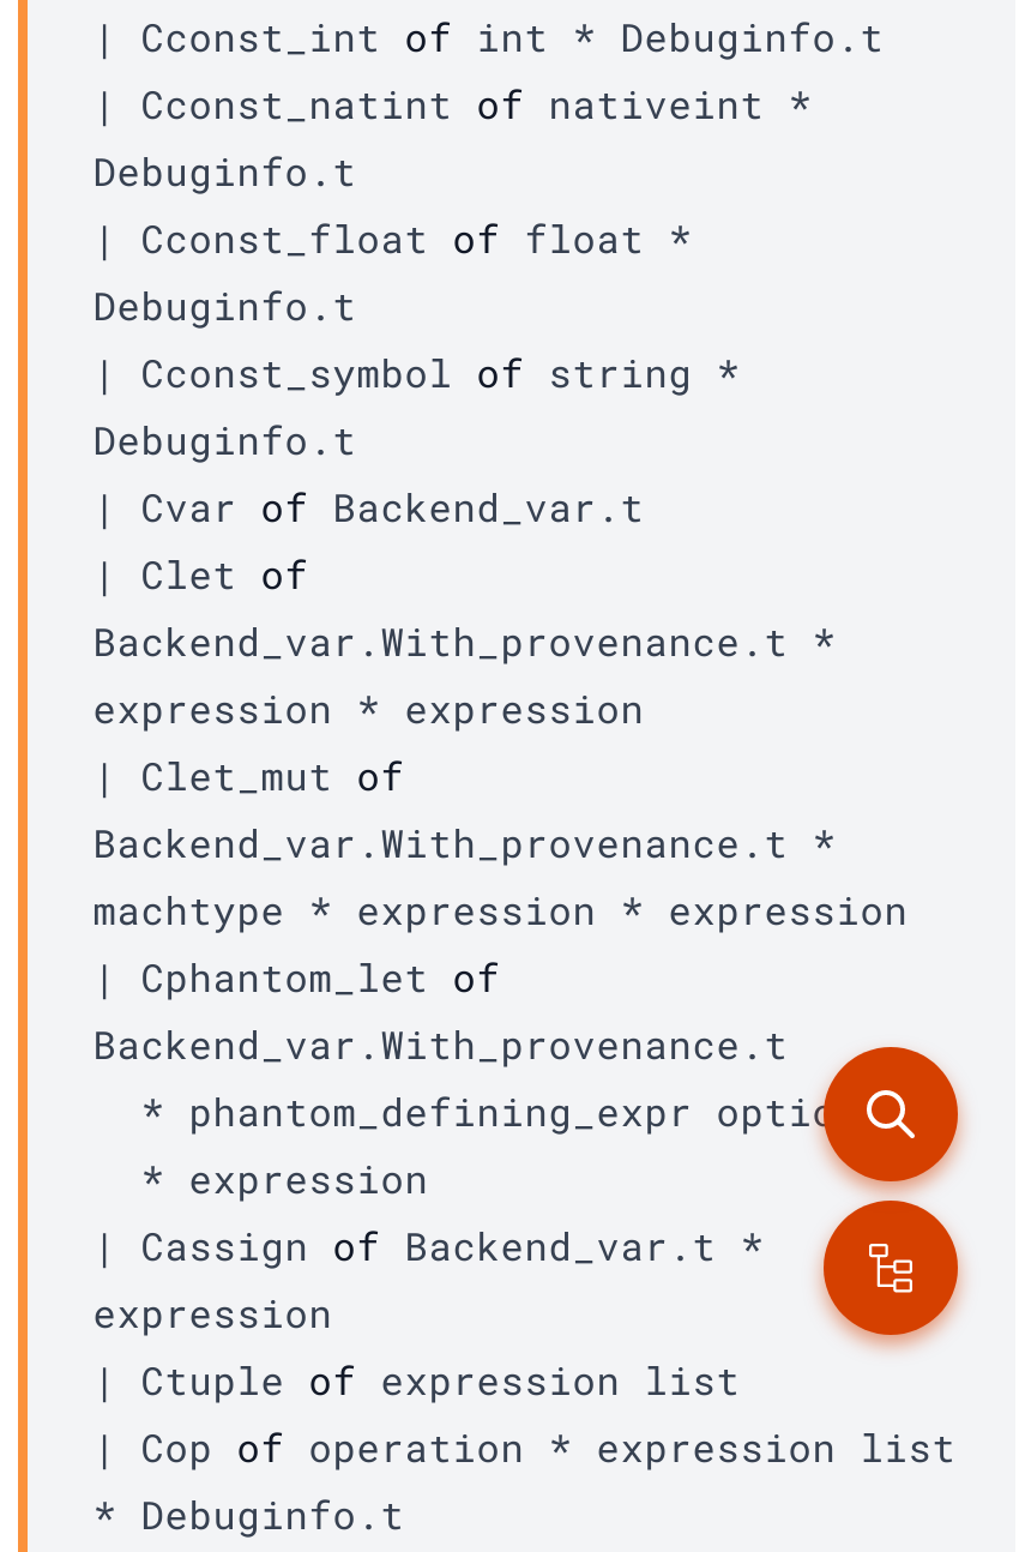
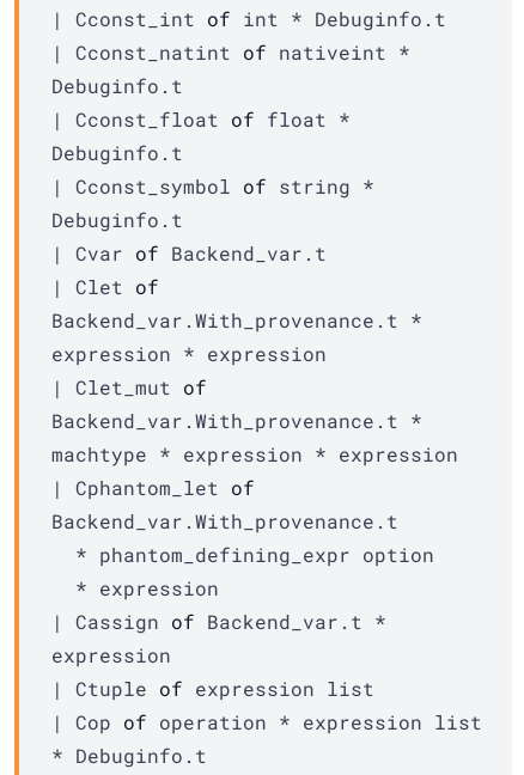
- [image]
